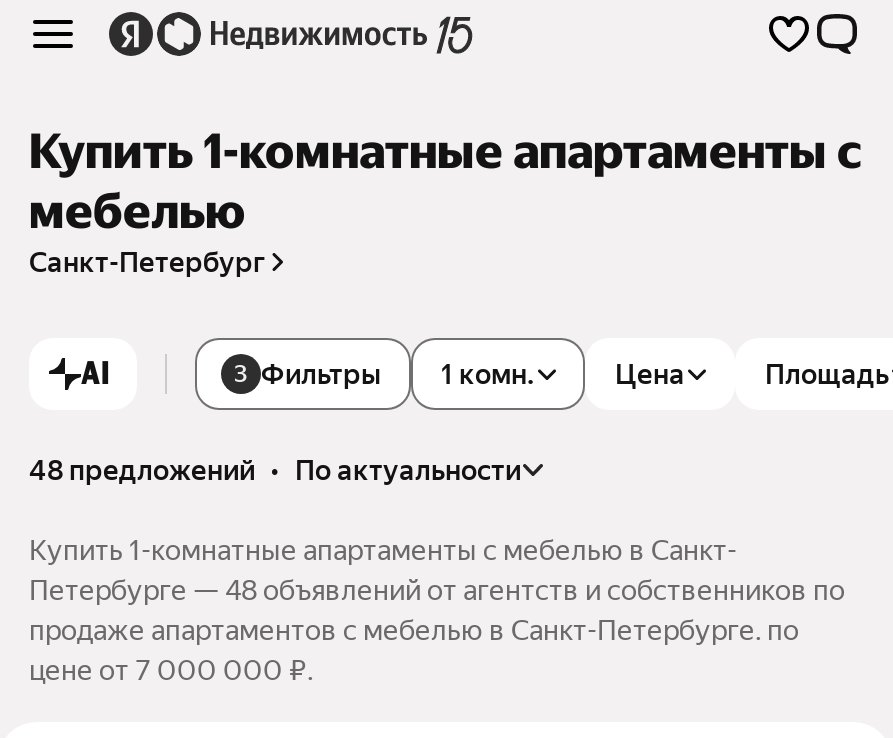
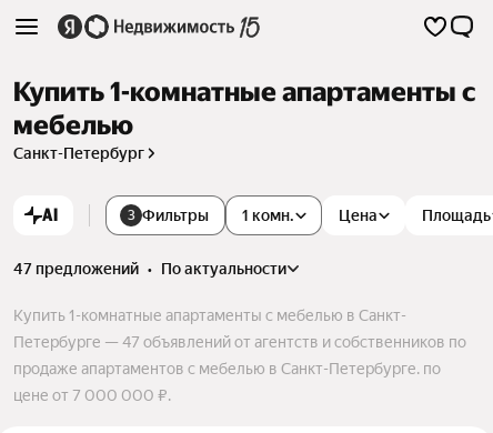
- 48 предложений • по актуальности
+ 47 предложений • по актуальности

- Петербурге — 48 объявлений от агентств и собственников по
+ Петербурге — 47 объявлений от агентств и собственников по
